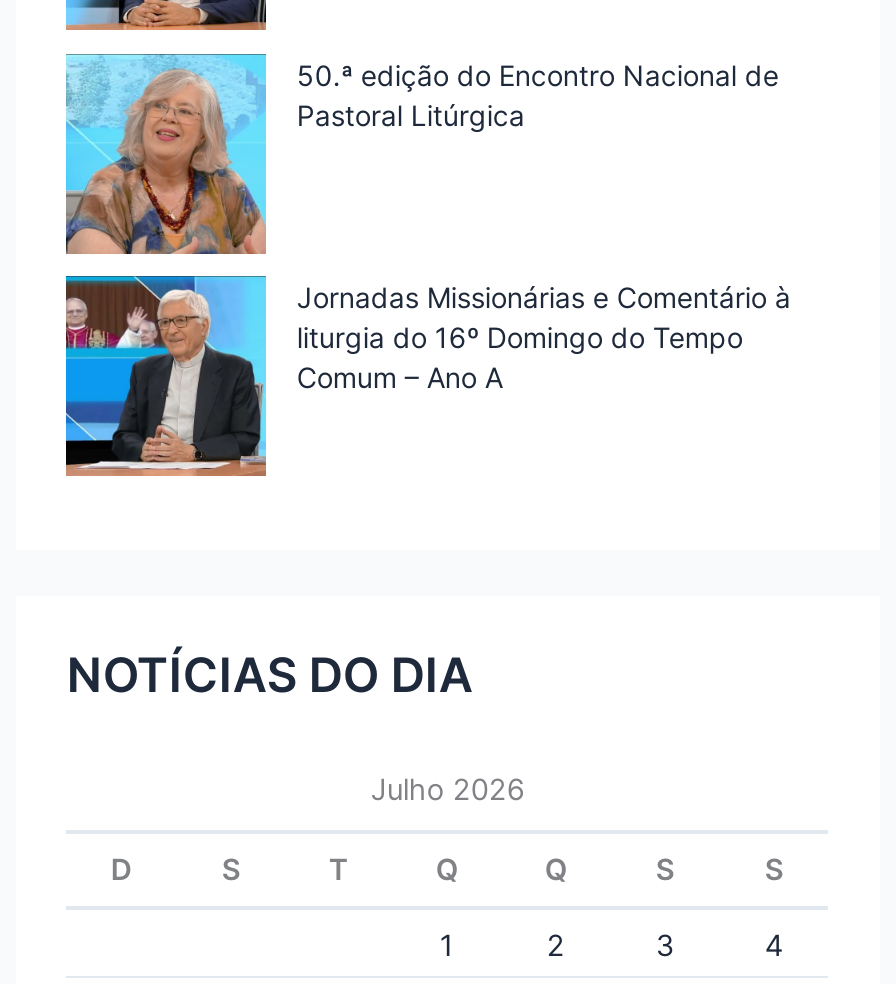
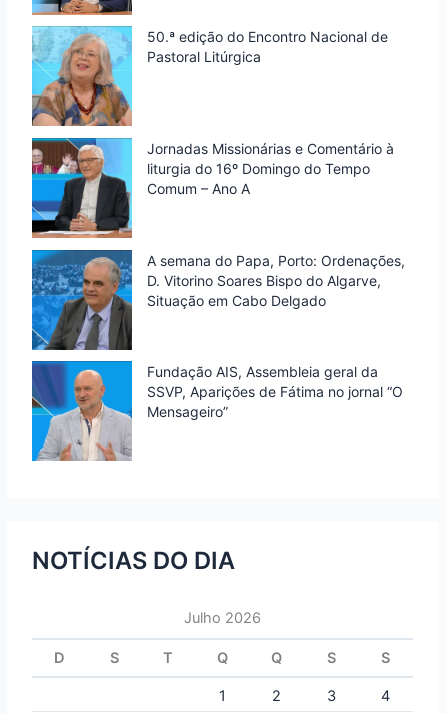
+ [image]
+ A semana do Papa, Porto: Ordenações,
+ D. Vitorino Soares Bispo do Algarve,
+ Situação em Cabo Delgado

+ [image]
+ Fundação AIS, Assembleia geral da
+ SSVP, Aparições de Fátima no jornal “O
+ Mensageiro”
